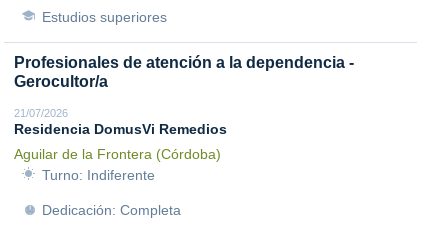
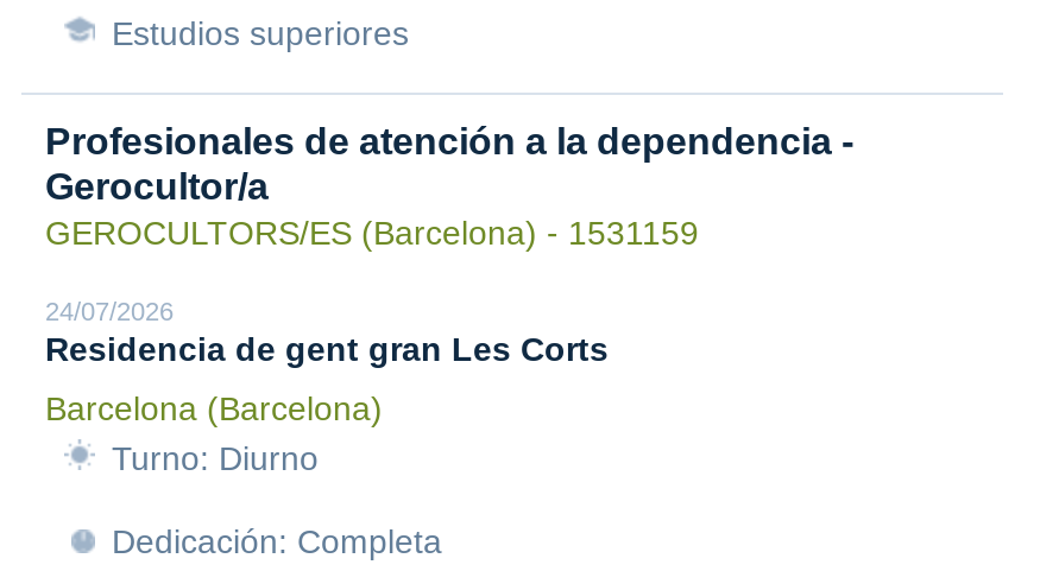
- 21/07/2026
- Residencia DomusVi Remedios
- Aguilar de la Frontera (Córdoba)
- Turno: Indiferente
+ GEROCULTORS/ES (Barcelona) - 1531159
+ 24/07/2026
+ Residencia de gent gran Les Corts
+ Barcelona (Barcelona)
+ Turno: Diurno
